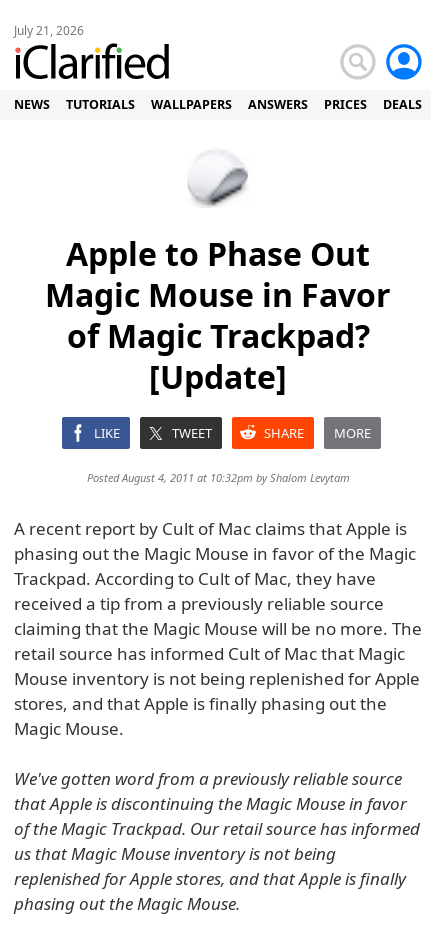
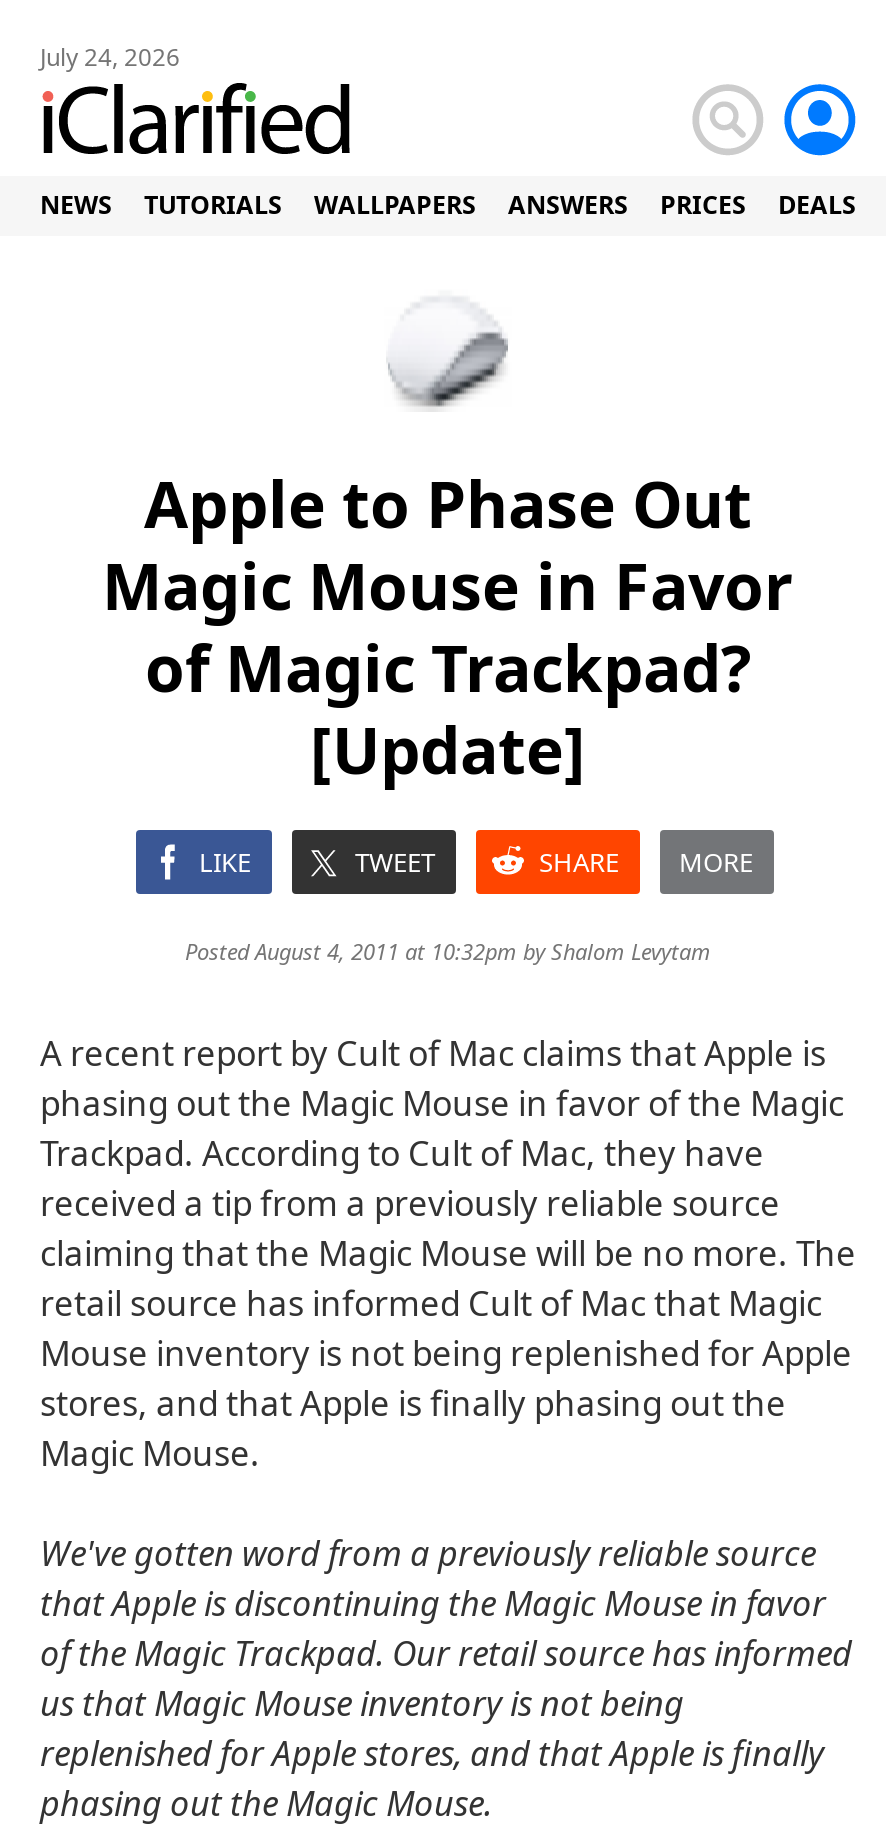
- July 21, 2026
+ July 24, 2026
